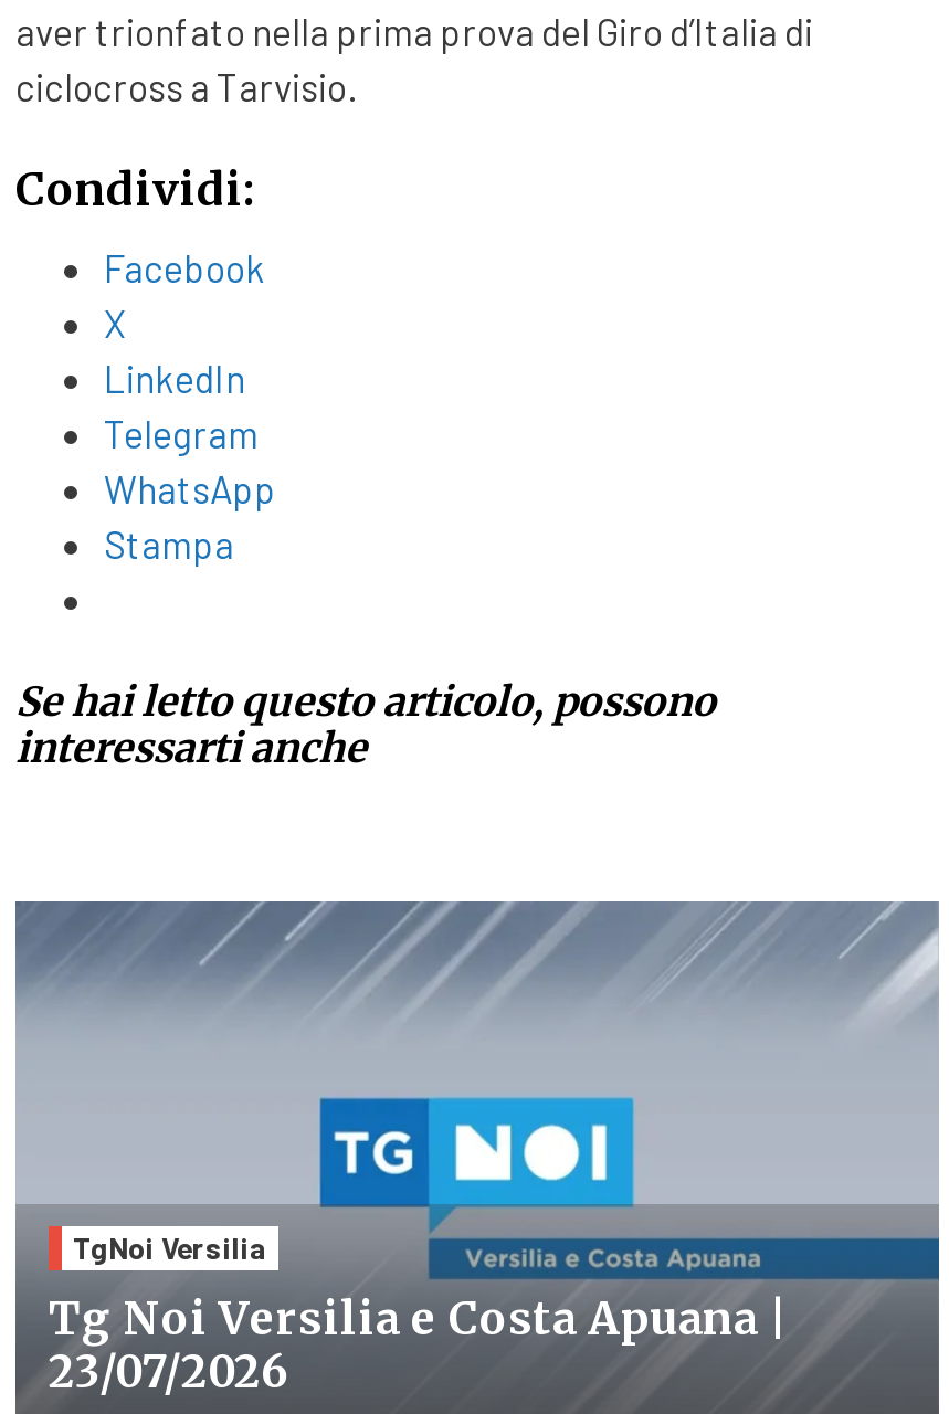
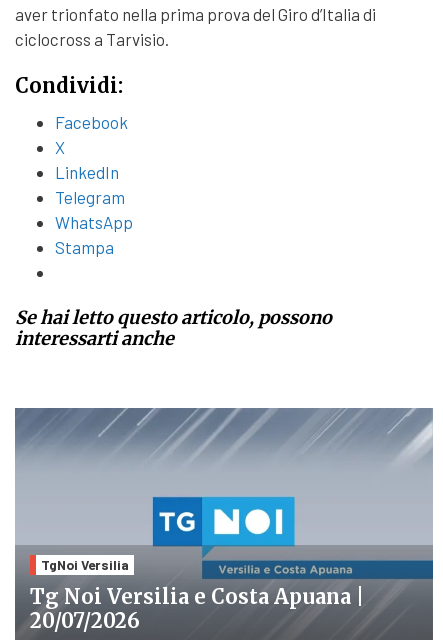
- 23/07/2026
+ 20/07/2026
